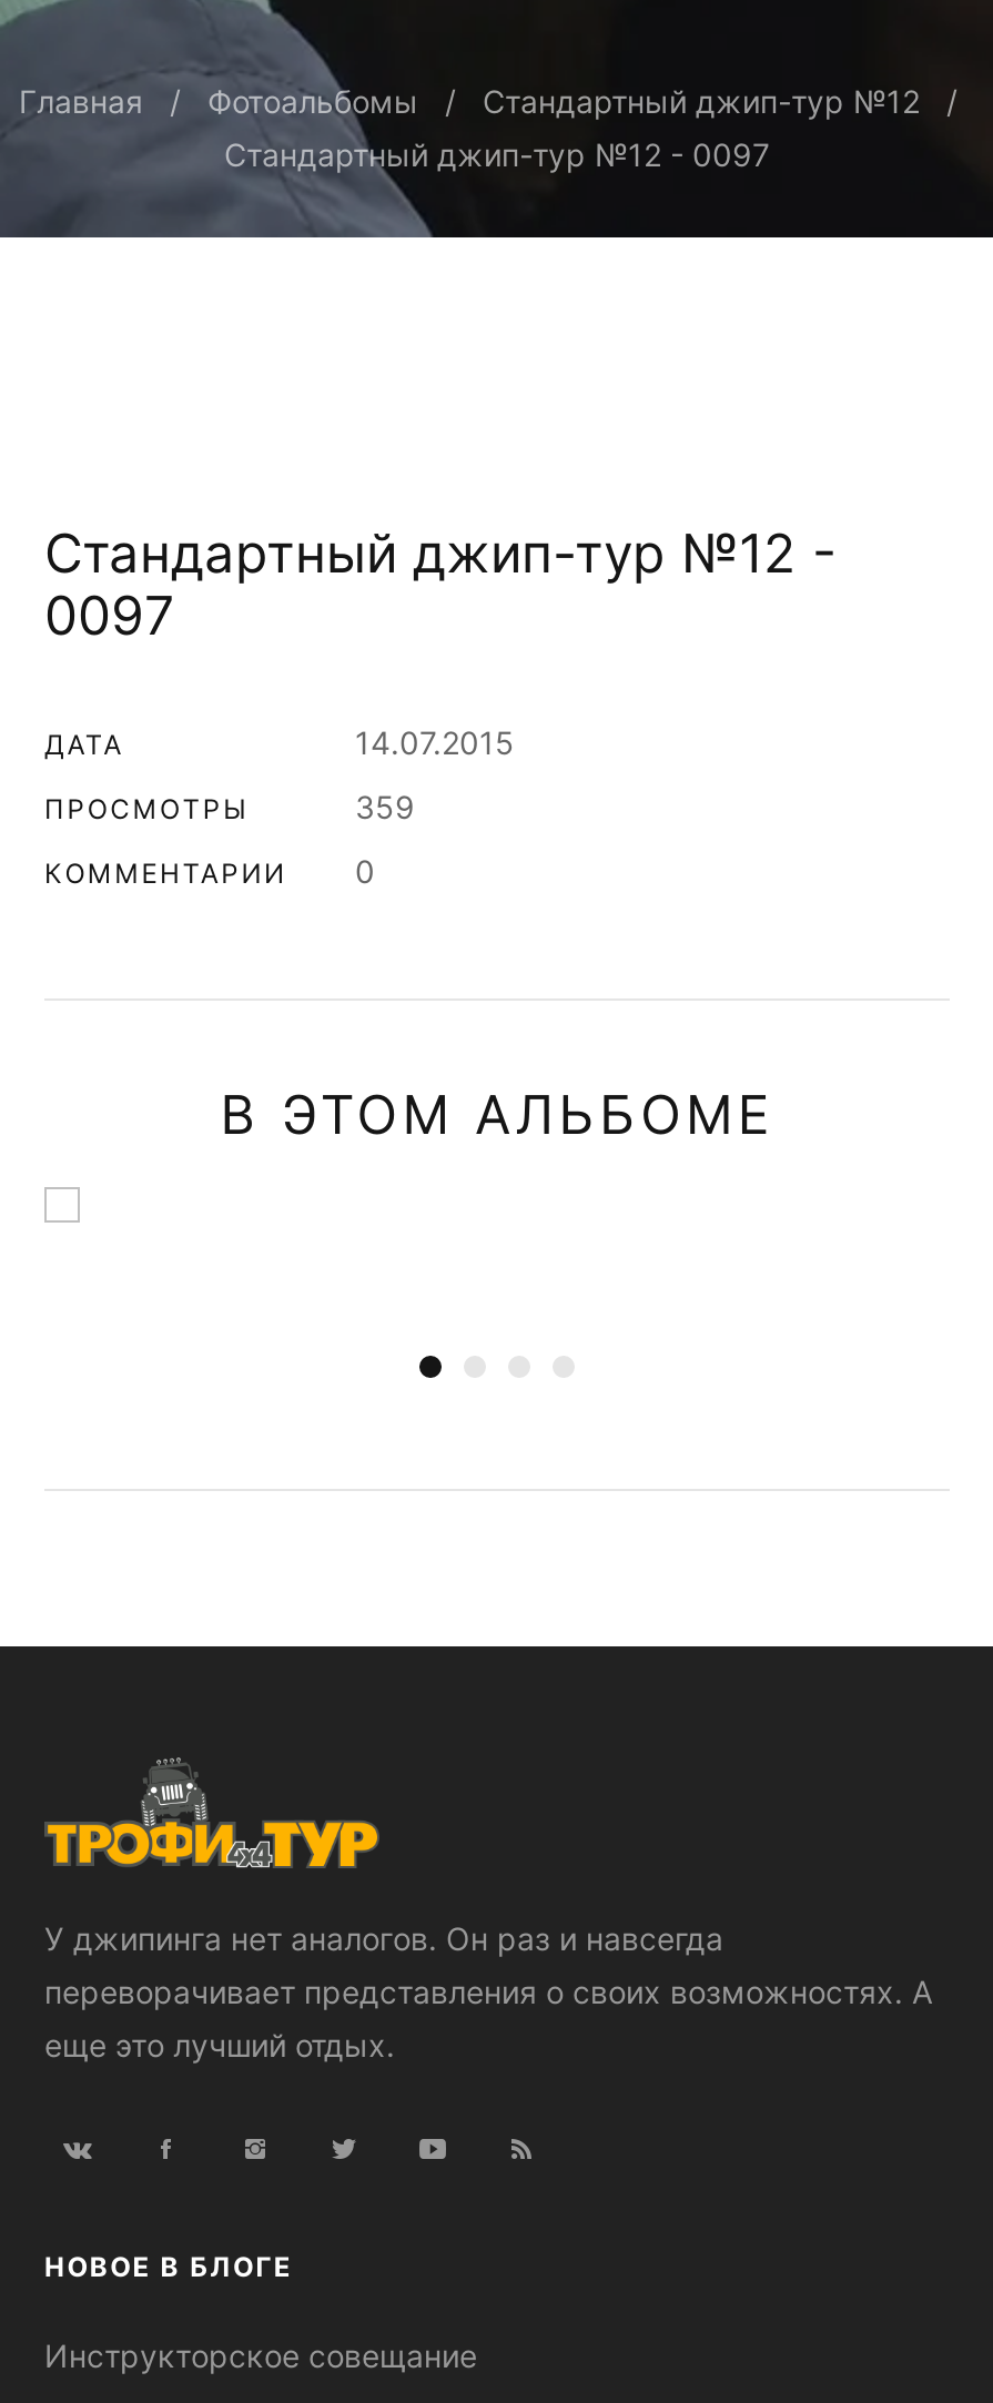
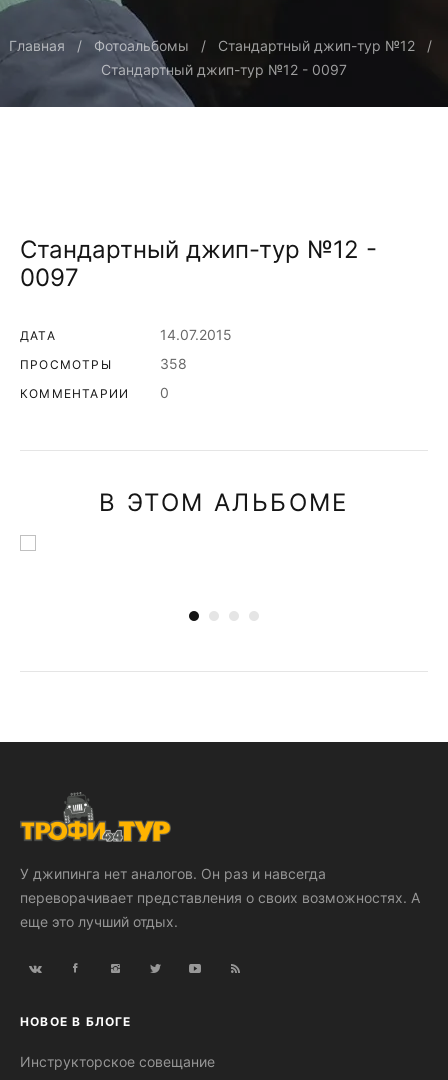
- 359
+ 358
